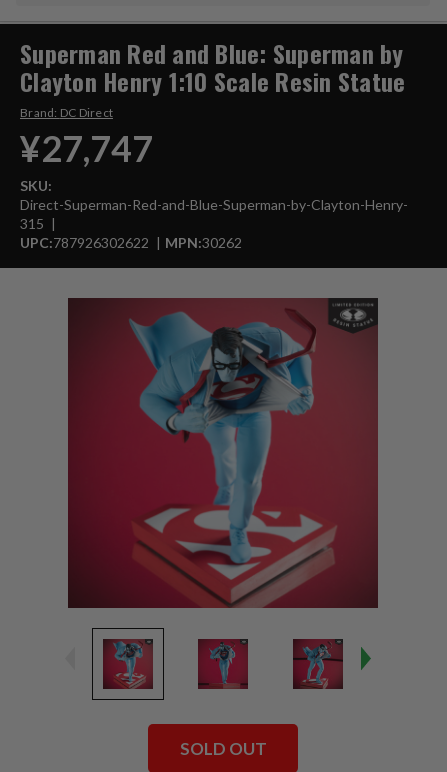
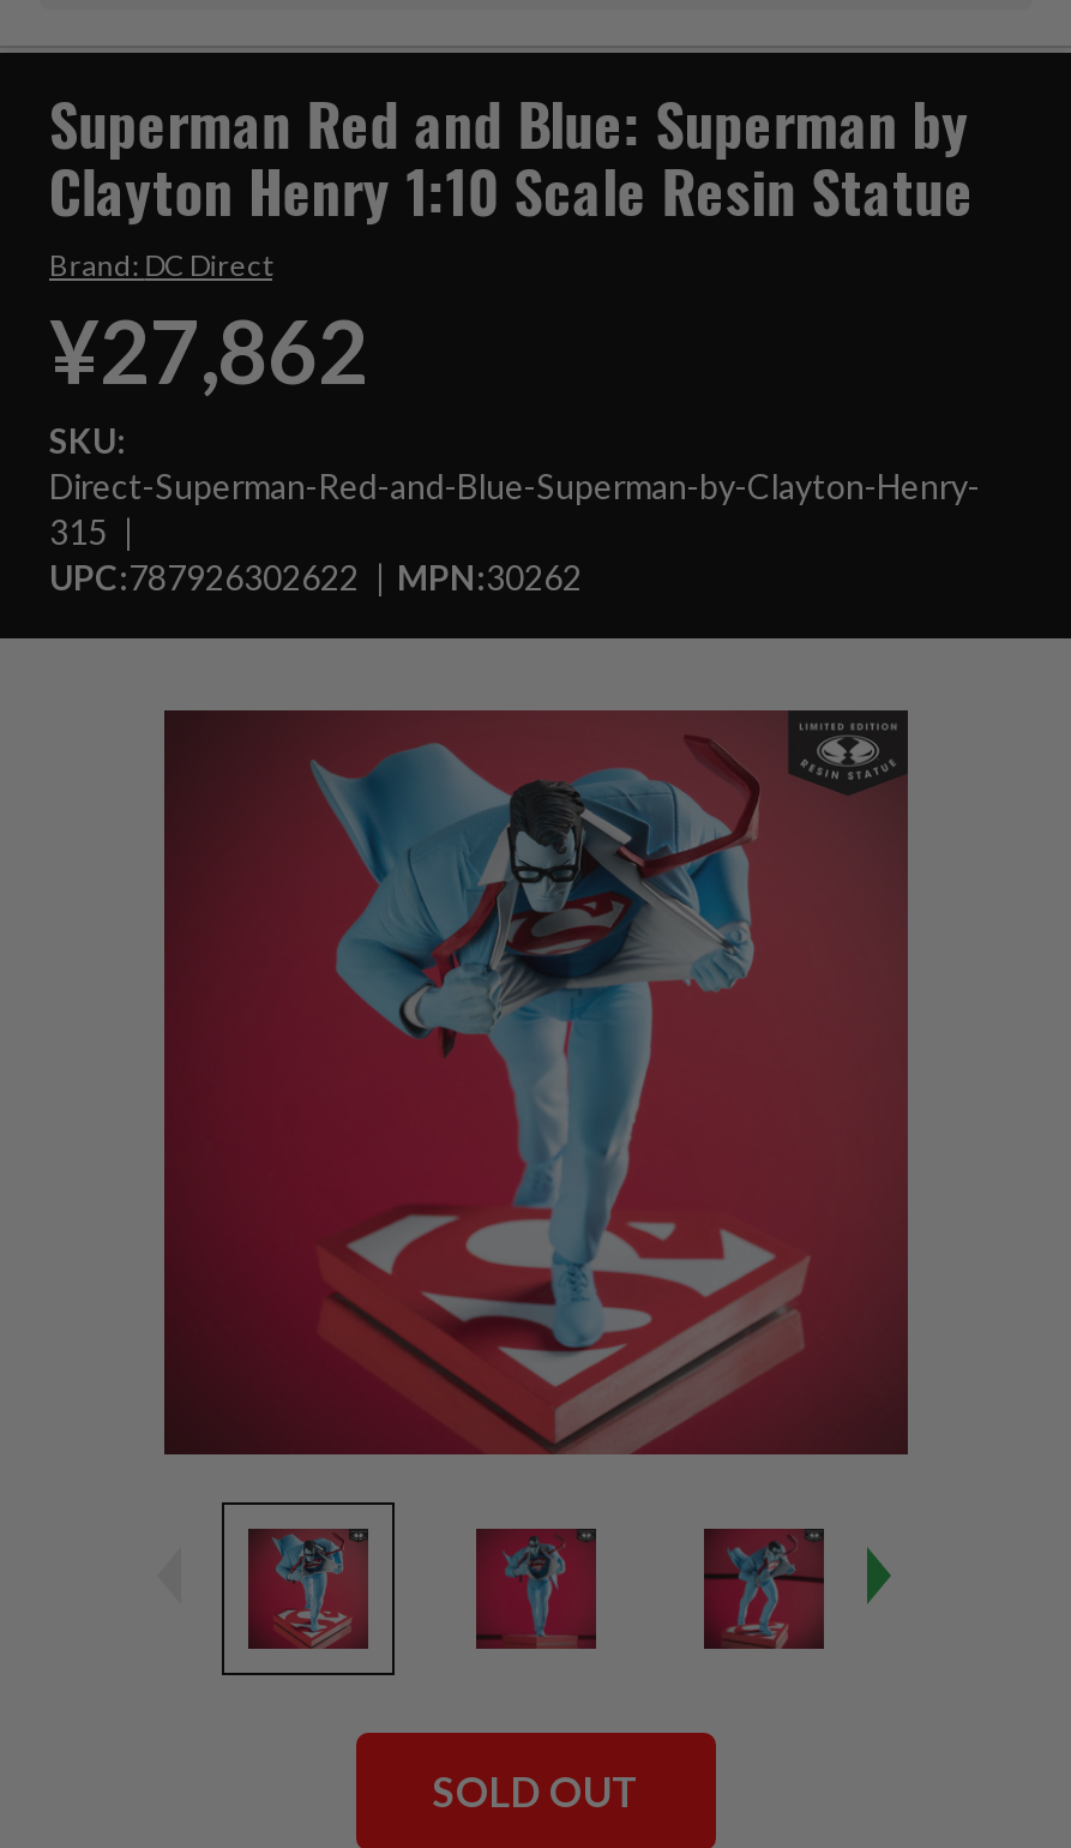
- ¥27,747
+ ¥27,862
